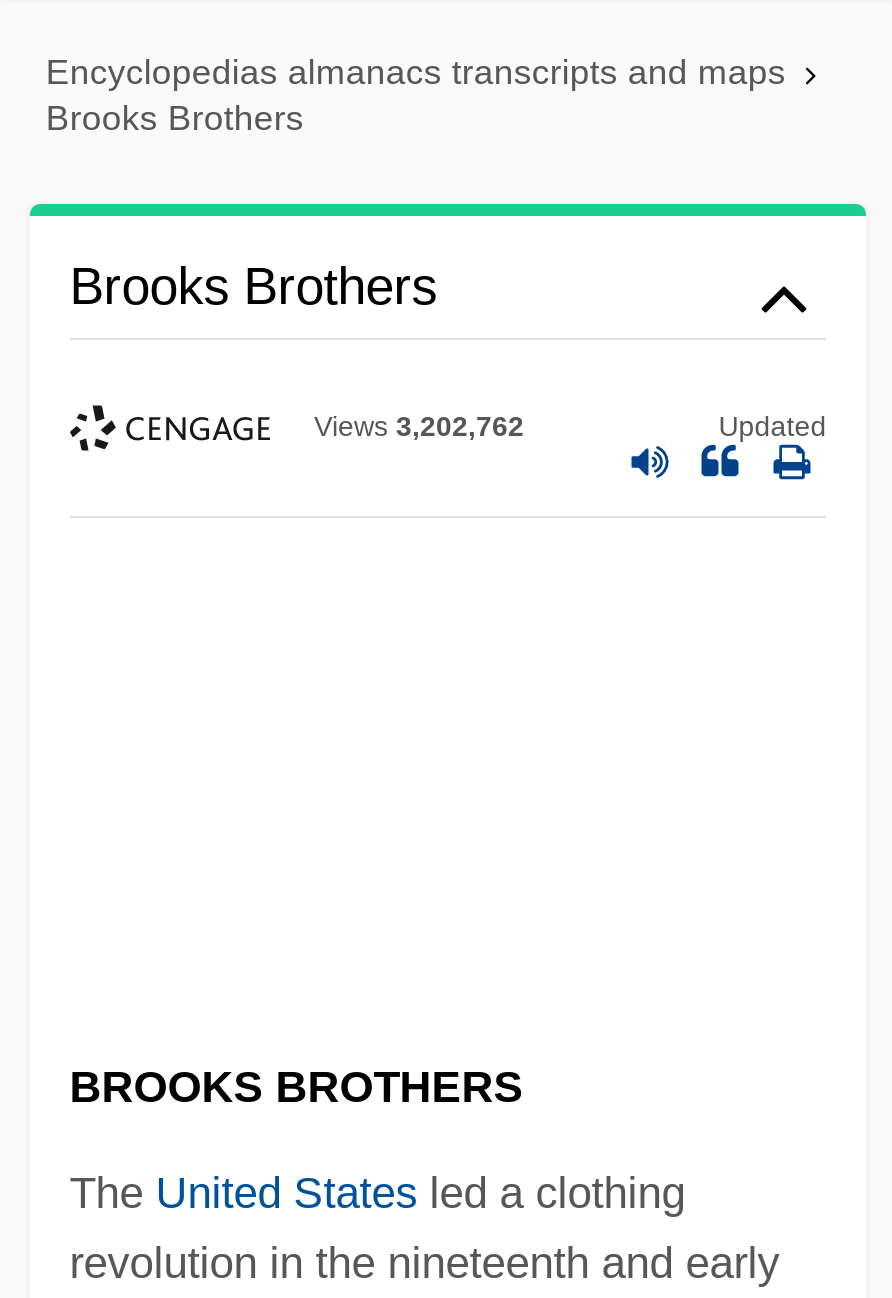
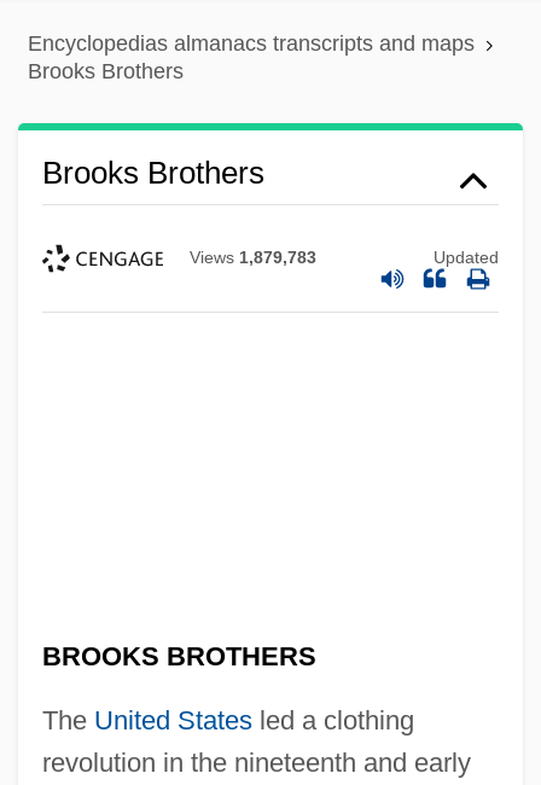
- Views 3,202,762
+ Views 1,879,783
